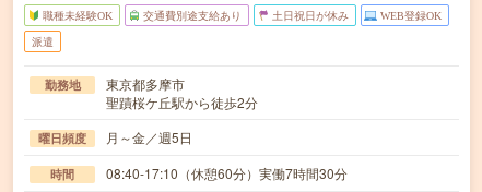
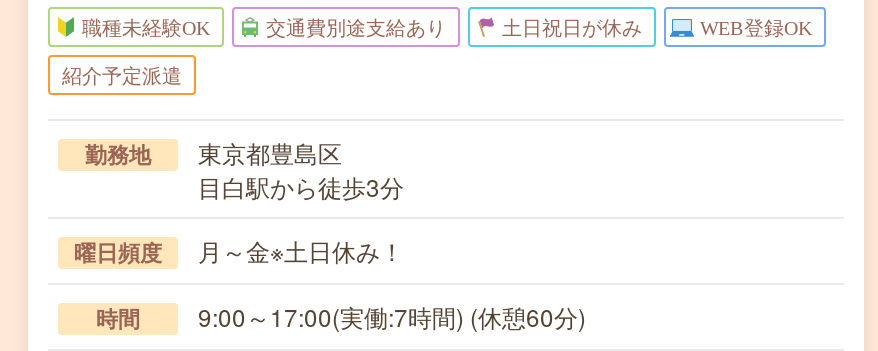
- 派遣
+ 紹介予定派遣

- 東京都多摩市
- 聖蹟桜ケ丘駅から徒歩2分
+ 東京都豊島区
+ 目白駅から徒歩3分

- 月～金／週5日
+ 月～金※土日休み！

- 08:40-17:10（休憩60分）実働7時間30分
+ 9:00～17:00(実働:7時間) (休憩60分)
